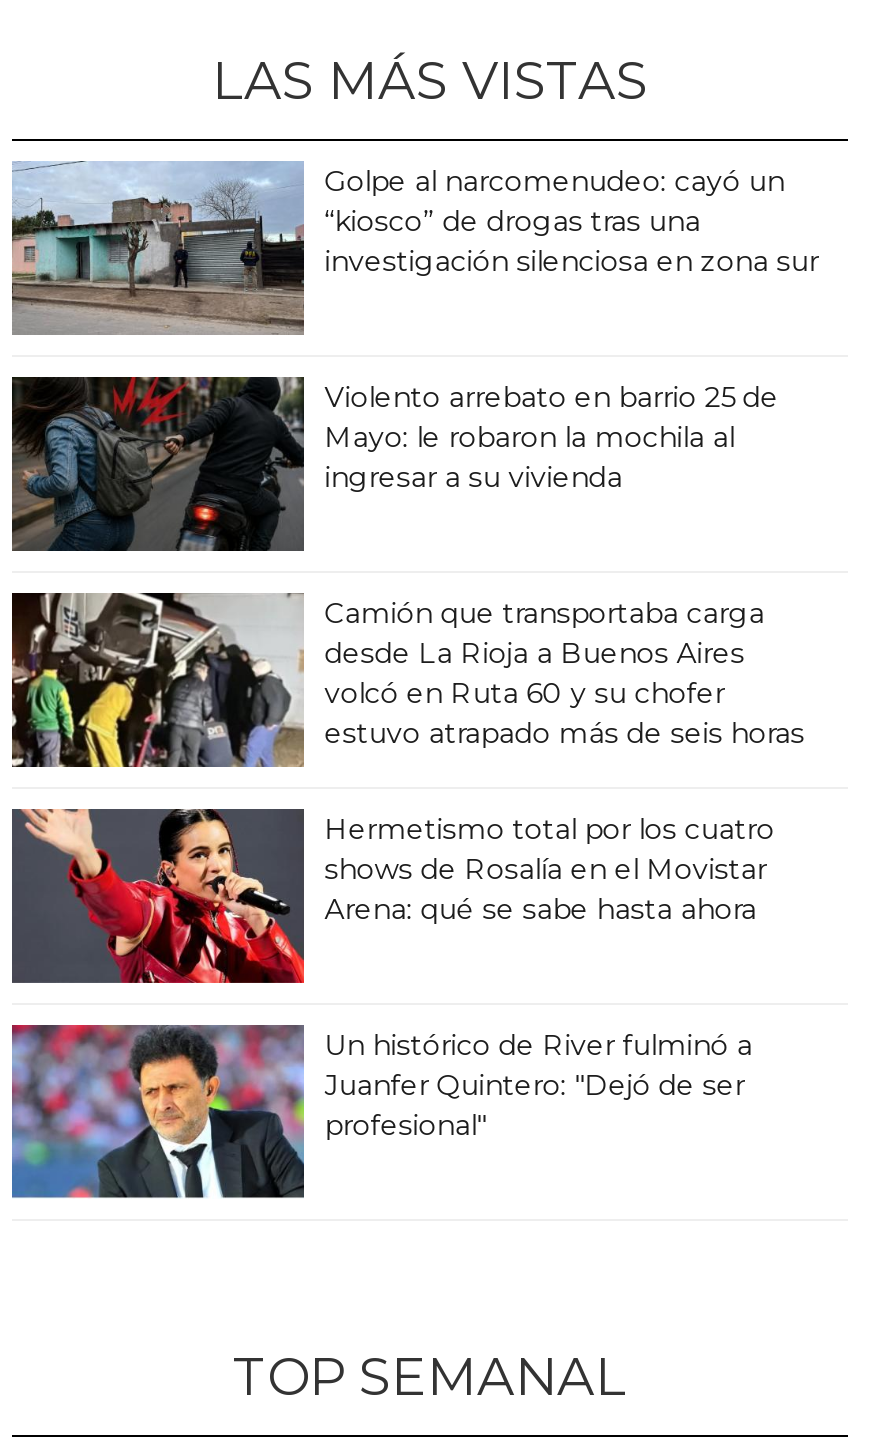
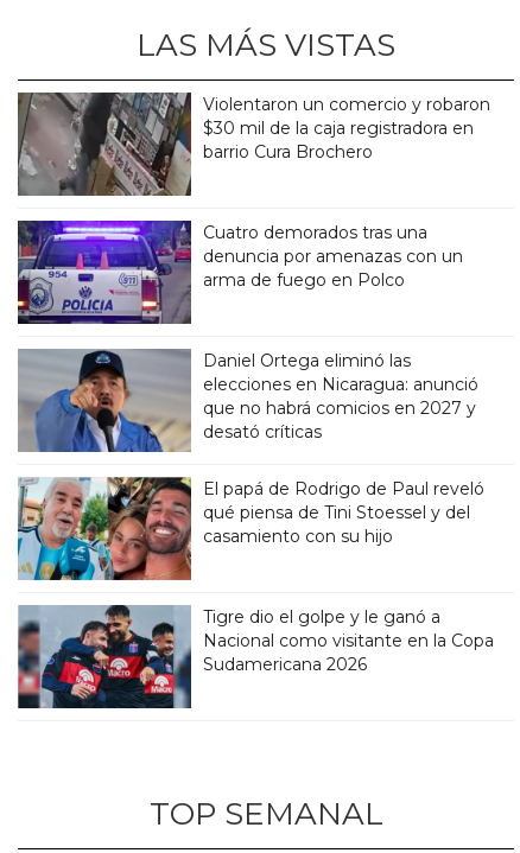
- [image]
- Golpe al narcomenudeo: cayó un
- “kiosco” de drogas tras una
- investigación silenciosa en zona sur
+ [image]
+ Violentaron un comercio y robaron
+ $30 mil de la caja registradora en
+ barrio Cura Brochero

- [image]
- Violento arrebato en barrio 25 de
- Mayo: le robaron la mochila al
- ingresar a su vivienda
+ [image]
+ Cuatro demorados tras una
+ denuncia por amenazas con un
+ arma de fuego en Polco

- [image]
- Camión que transportaba carga
- desde La Rioja a Buenos Aires
- volcó en Ruta 60 y su chofer
- estuvo atrapado más de seis horas
+ [image]
+ Daniel Ortega eliminó las
+ elecciones en Nicaragua: anunció
+ que no habrá comicios en 2027 y
+ desató críticas

- [image]
- Hermetismo total por los cuatro
- shows de Rosalía en el Movistar
- Arena: qué se sabe hasta ahora
+ [image]
+ El papá de Rodrigo de Paul reveló
+ qué piensa de Tini Stoessel y del
+ casamiento con su hijo

- [image]
- Un histórico de River fulminó a
- Juanfer Quintero: "Dejó de ser
- profesional"
+ [image]
+ Tigre dio el golpe y le ganó a
+ Nacional como visitante en la Copa
+ Sudamericana 2026
